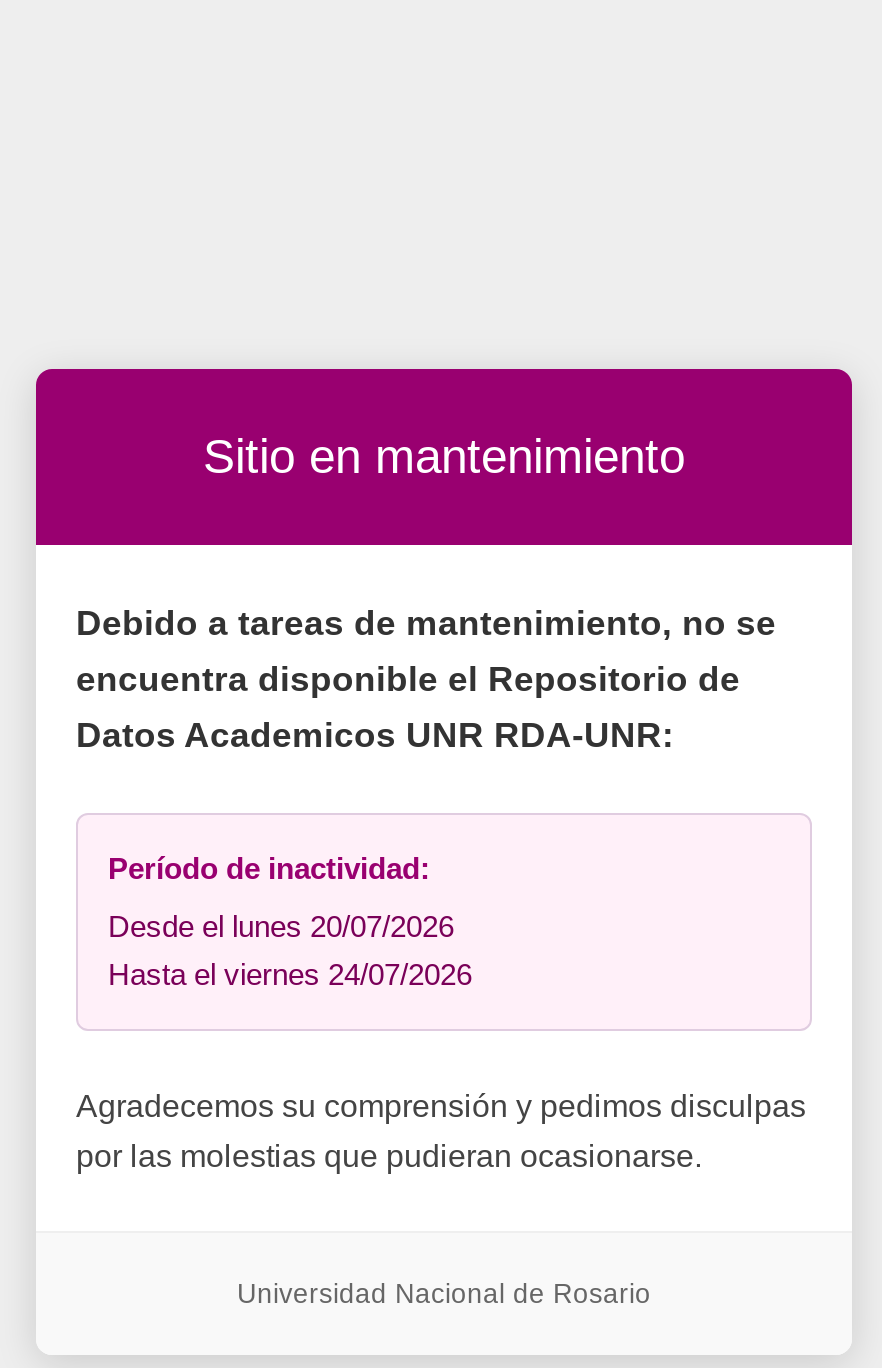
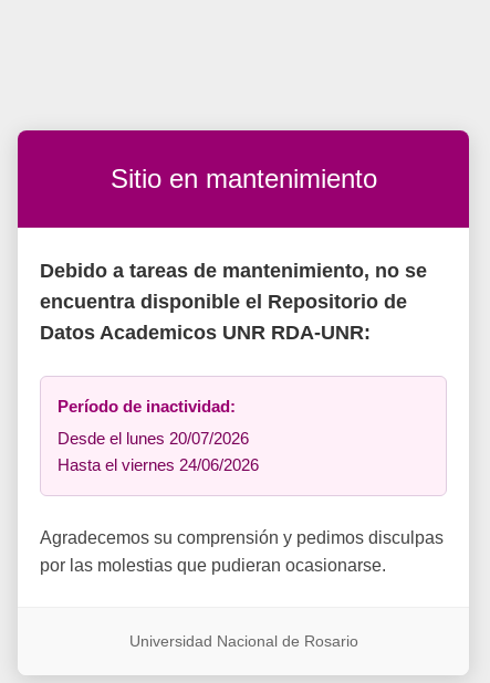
- Hasta el viernes 24/07/2026
+ Hasta el viernes 24/06/2026
